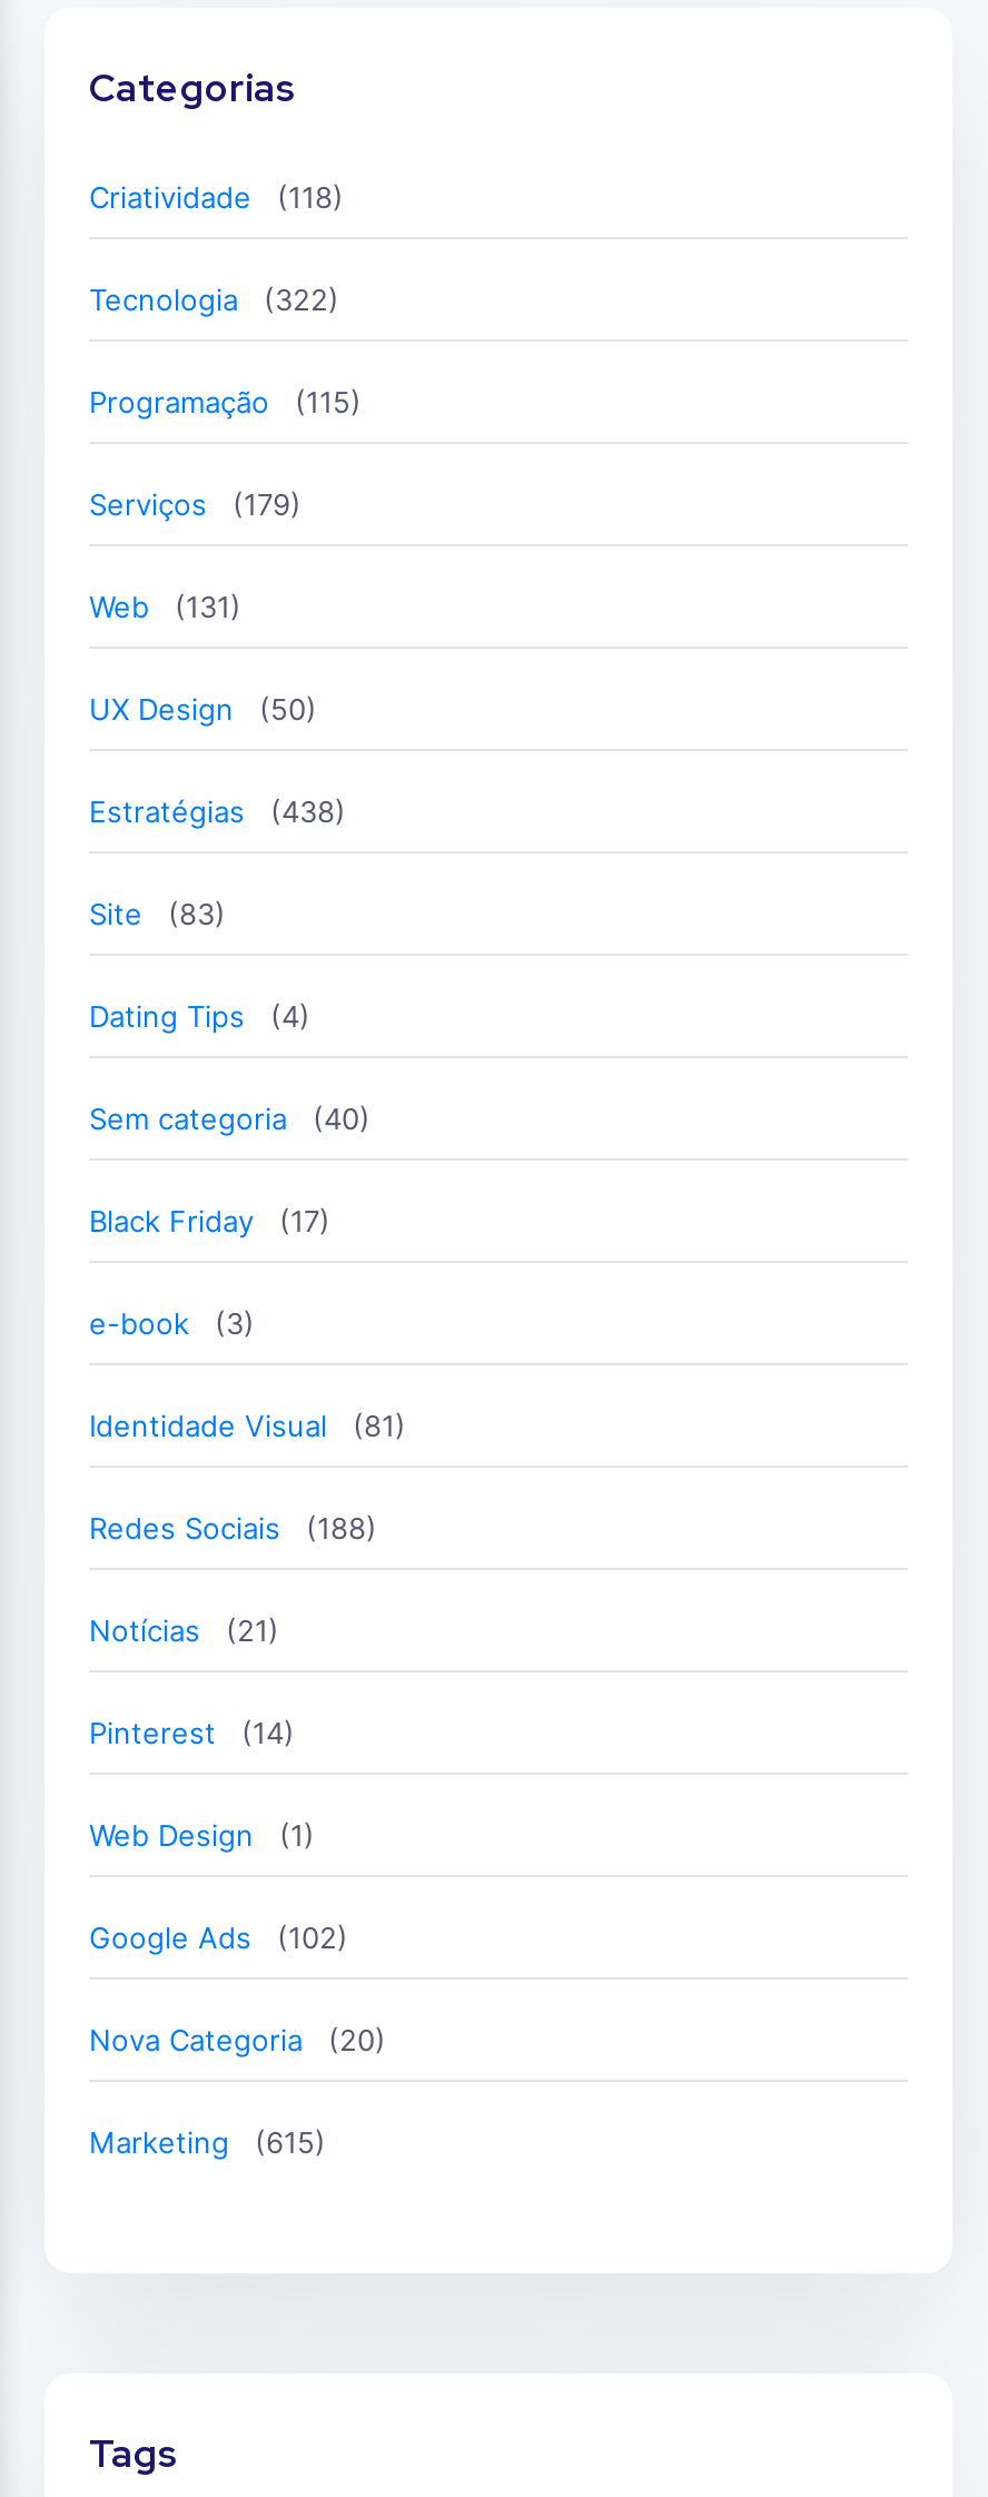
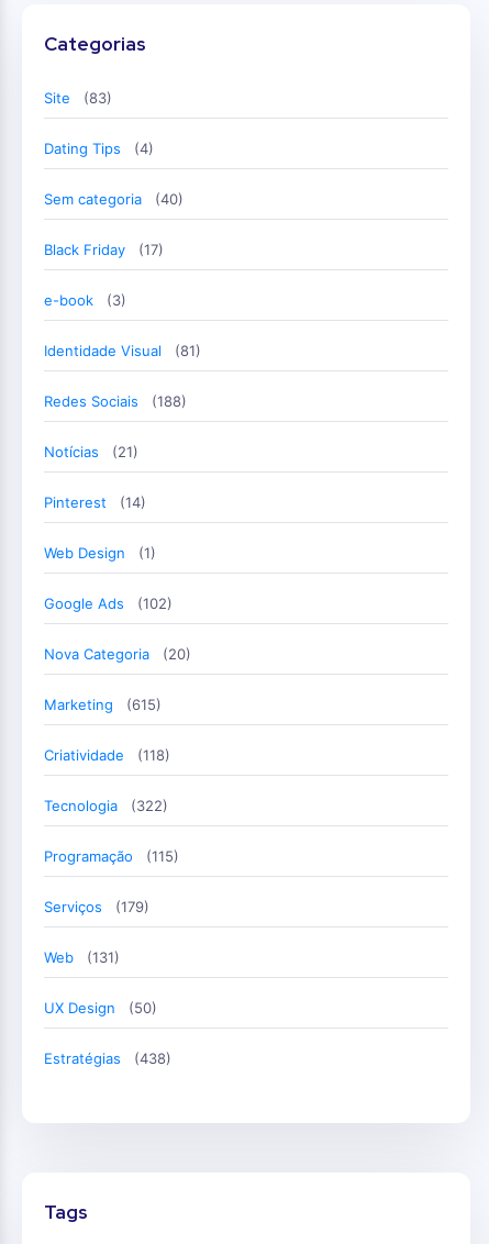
moved down: Criatividade (118) | Tecnologia (322) | Programação (115) | Serviços (179) | Web (131) | UX Design (50) | Estratégias (438)

moved up: Site (83) | Dating Tips (4) | Sem categoria (40) | ... | Nova Categoria (20) | Marketing (615)
